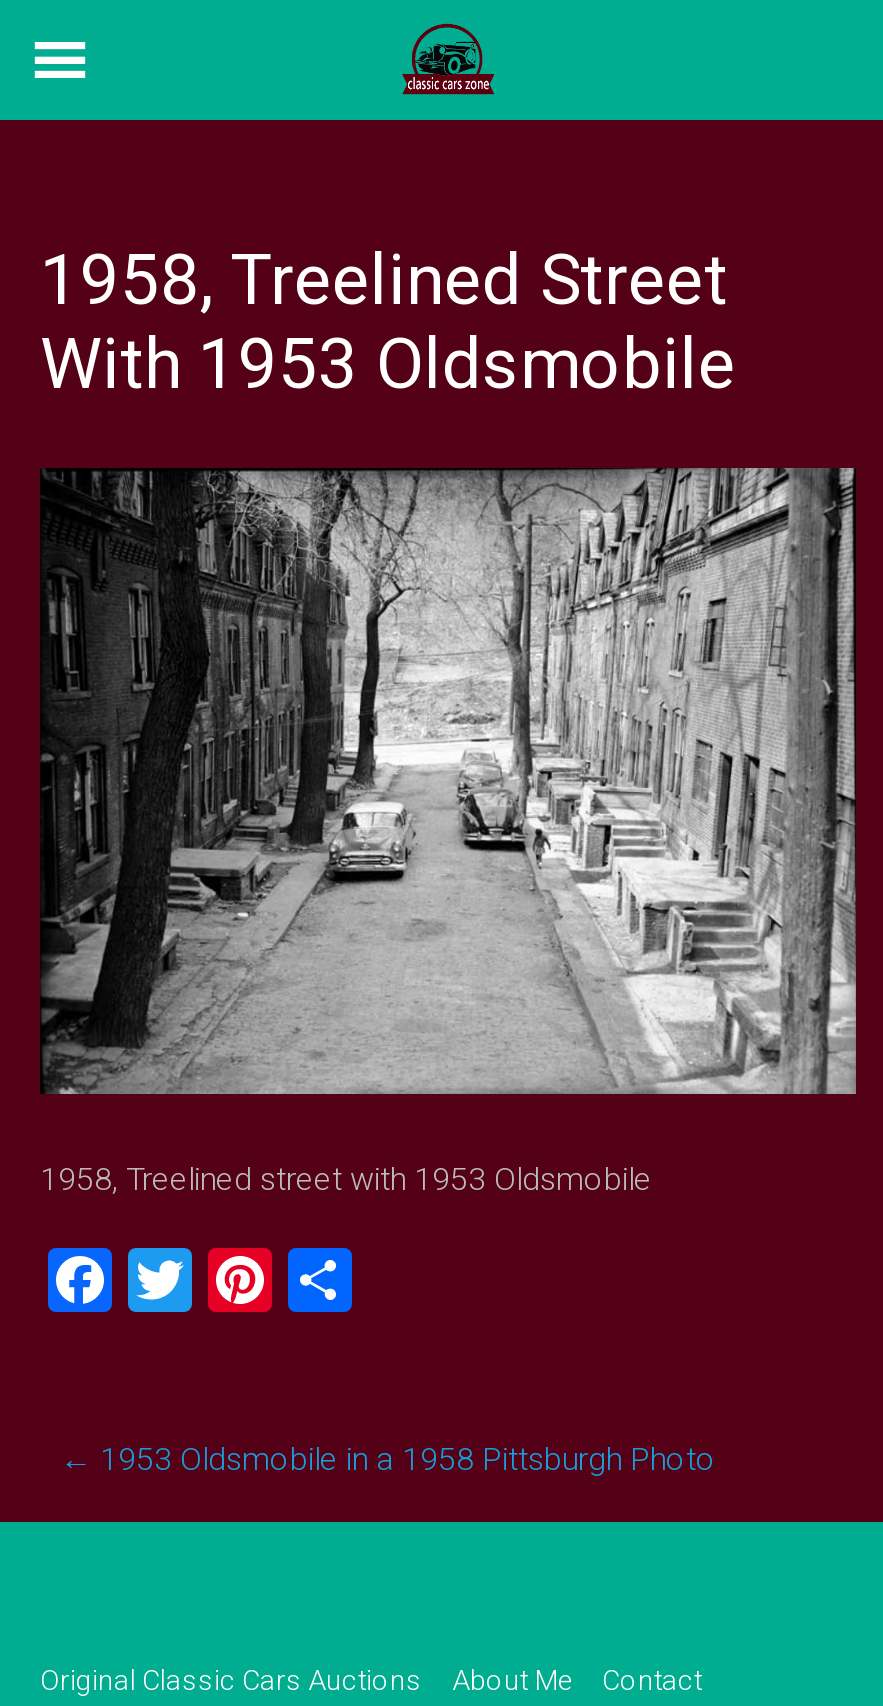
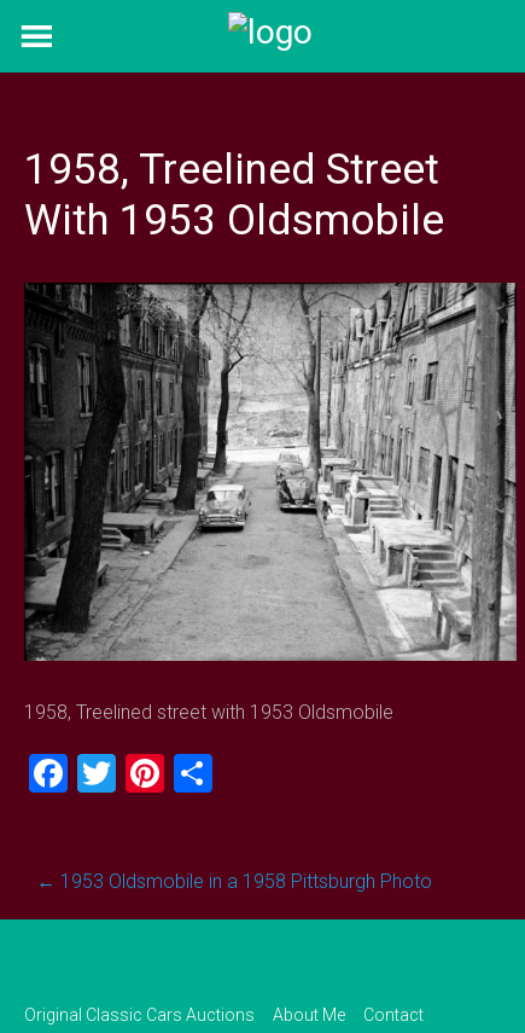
- [image]
+ [image]
